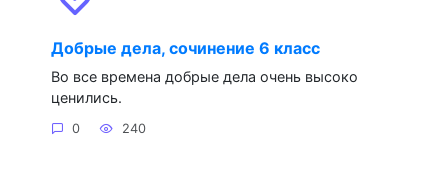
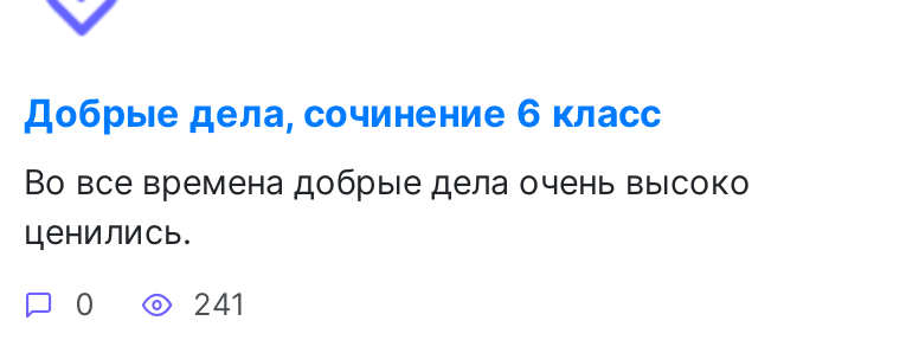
- 240
+ 241
